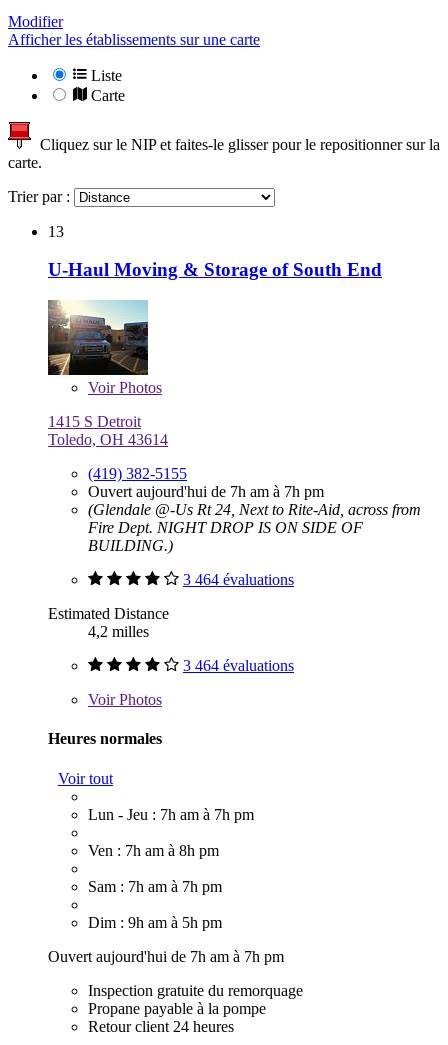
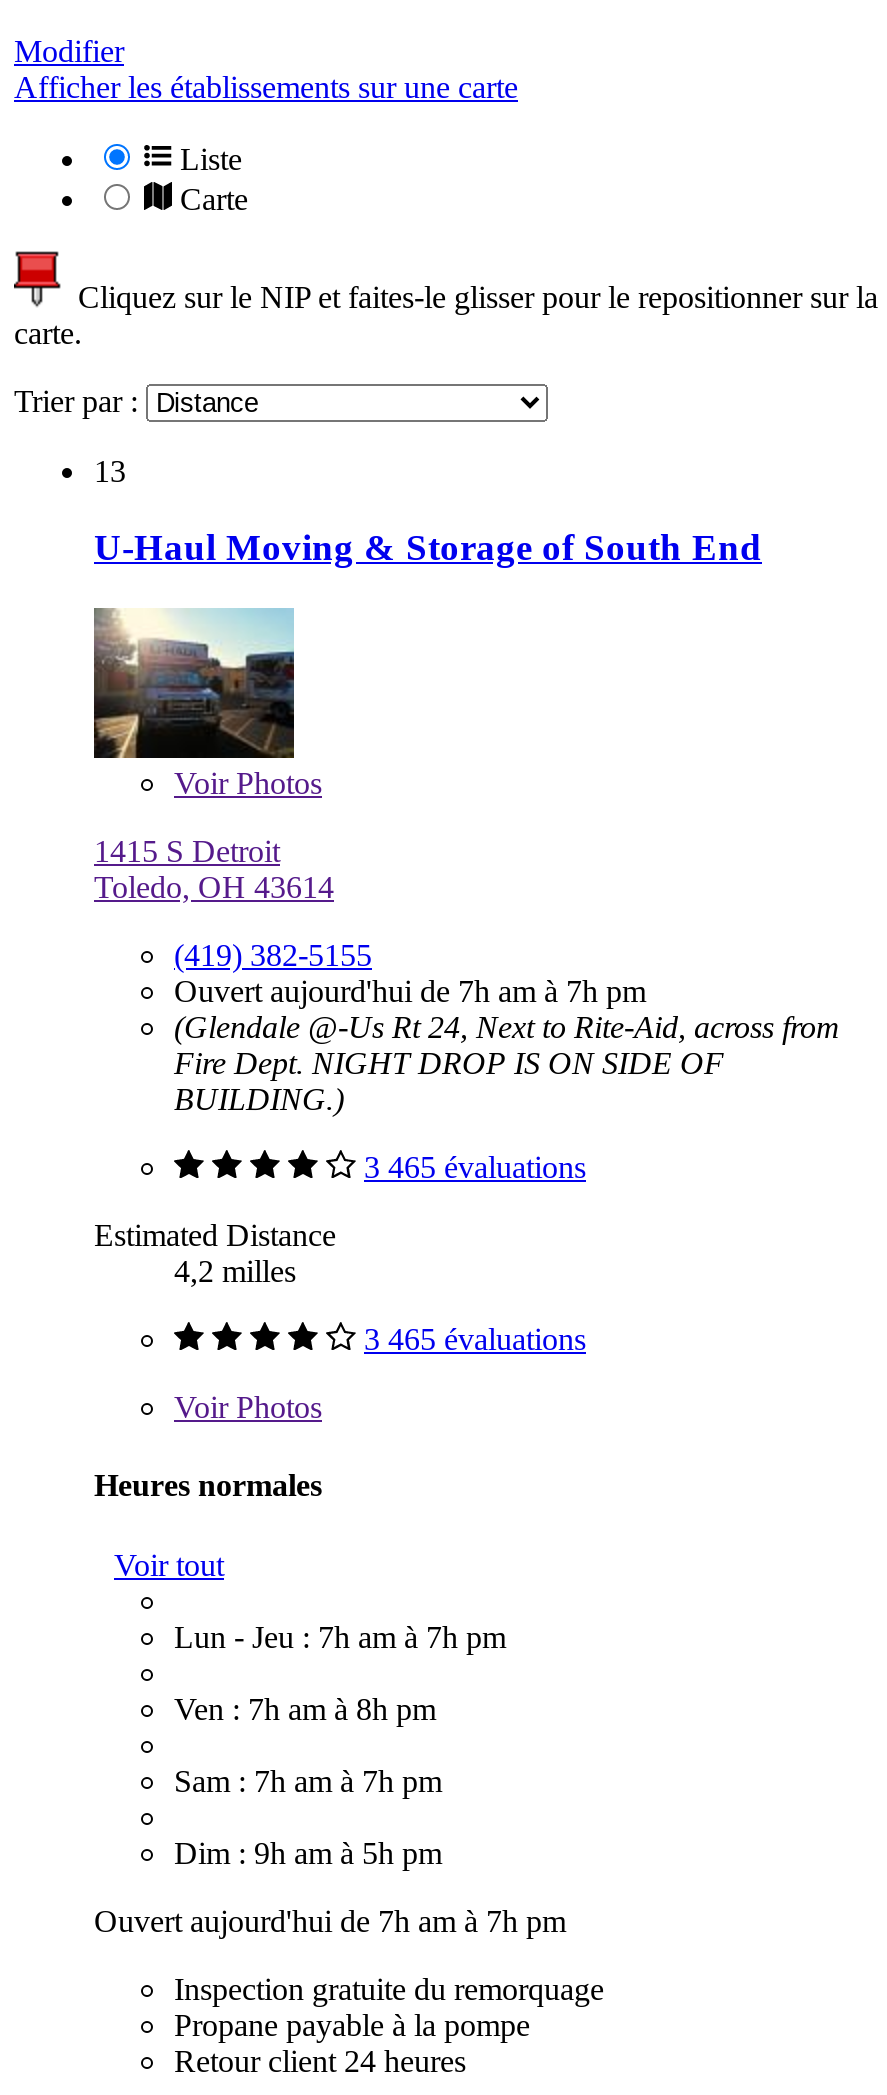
- 3 464 évaluations
+ 3 465 évaluations

- 3 464 évaluations
+ 3 465 évaluations
